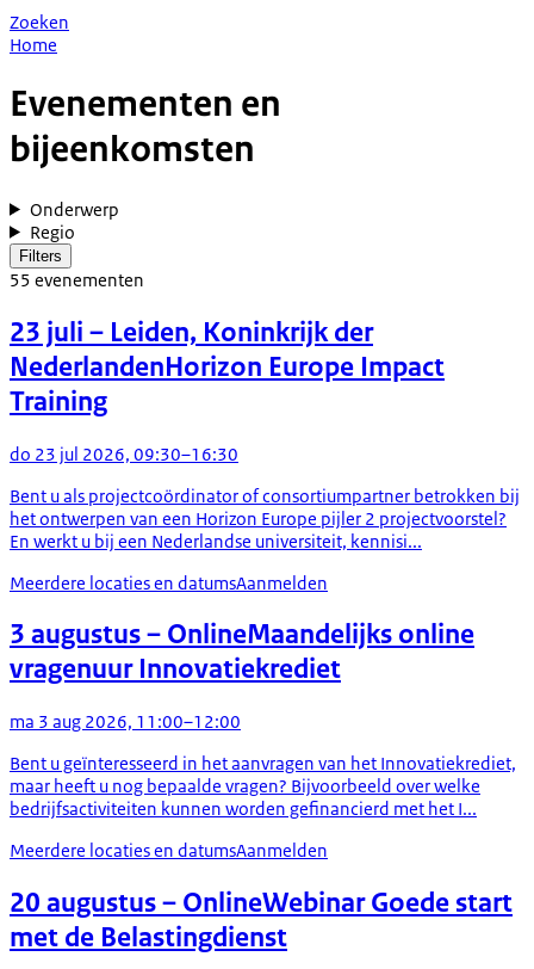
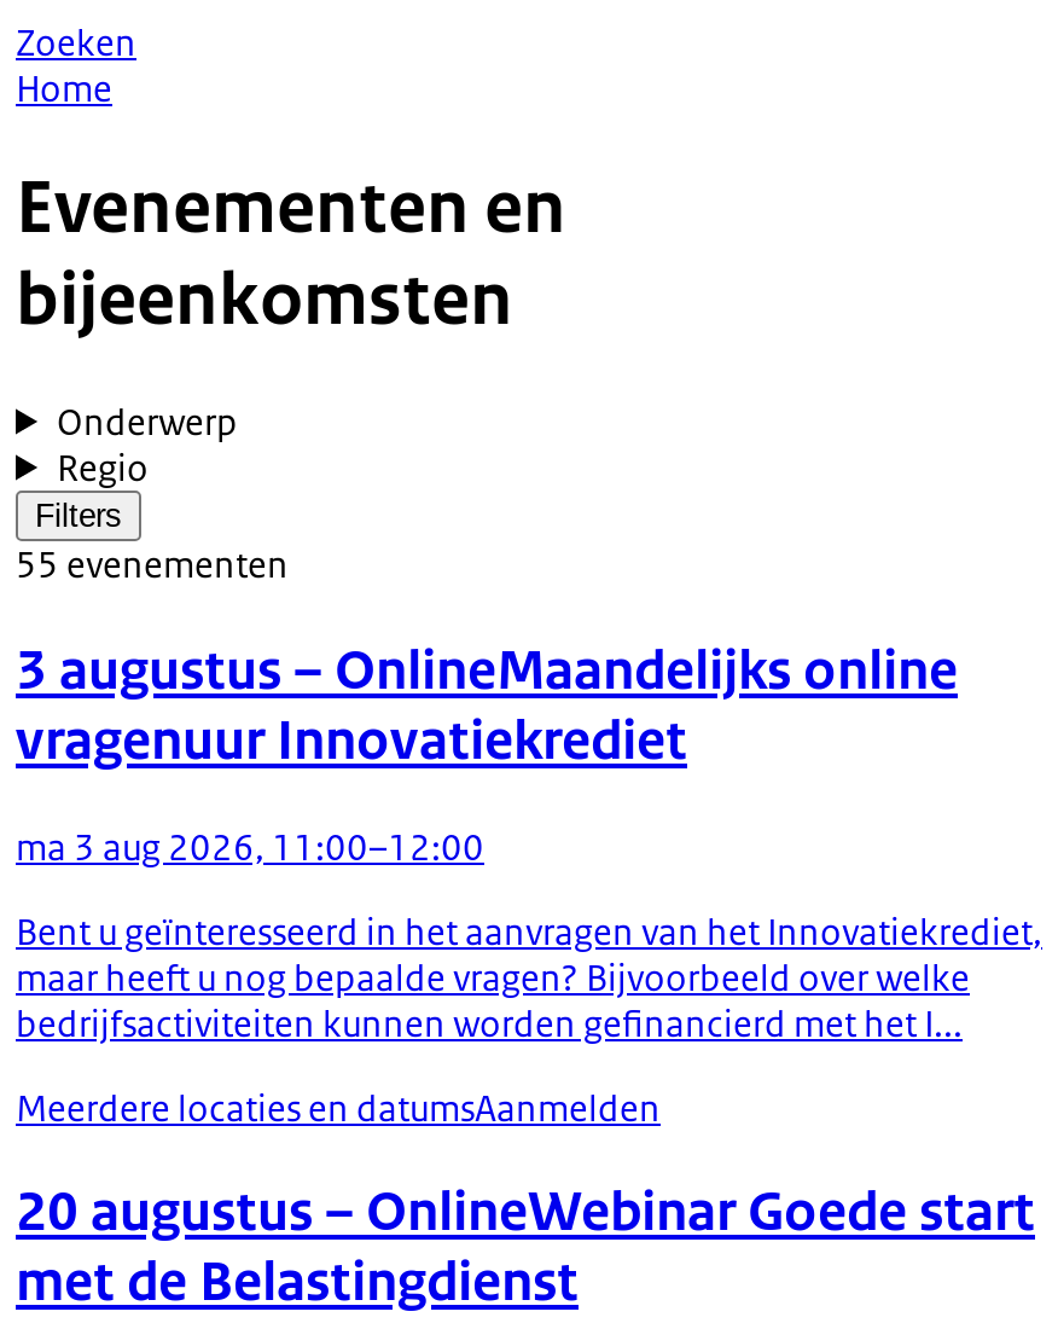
- 23 juli – Leiden, Koninkrijk der
- NederlandenHorizon Europe Impact
- Training
- do 23 jul 2026, 09:30–16:30
- Bent u als projectcoördinator of consortiumpartner betrokken bij
- het ontwerpen van een Horizon Europe pijler 2 projectvoorstel?
- En werkt u bij een Nederlandse universiteit, kennisi...
- Meerdere locaties en datumsAanmelden
